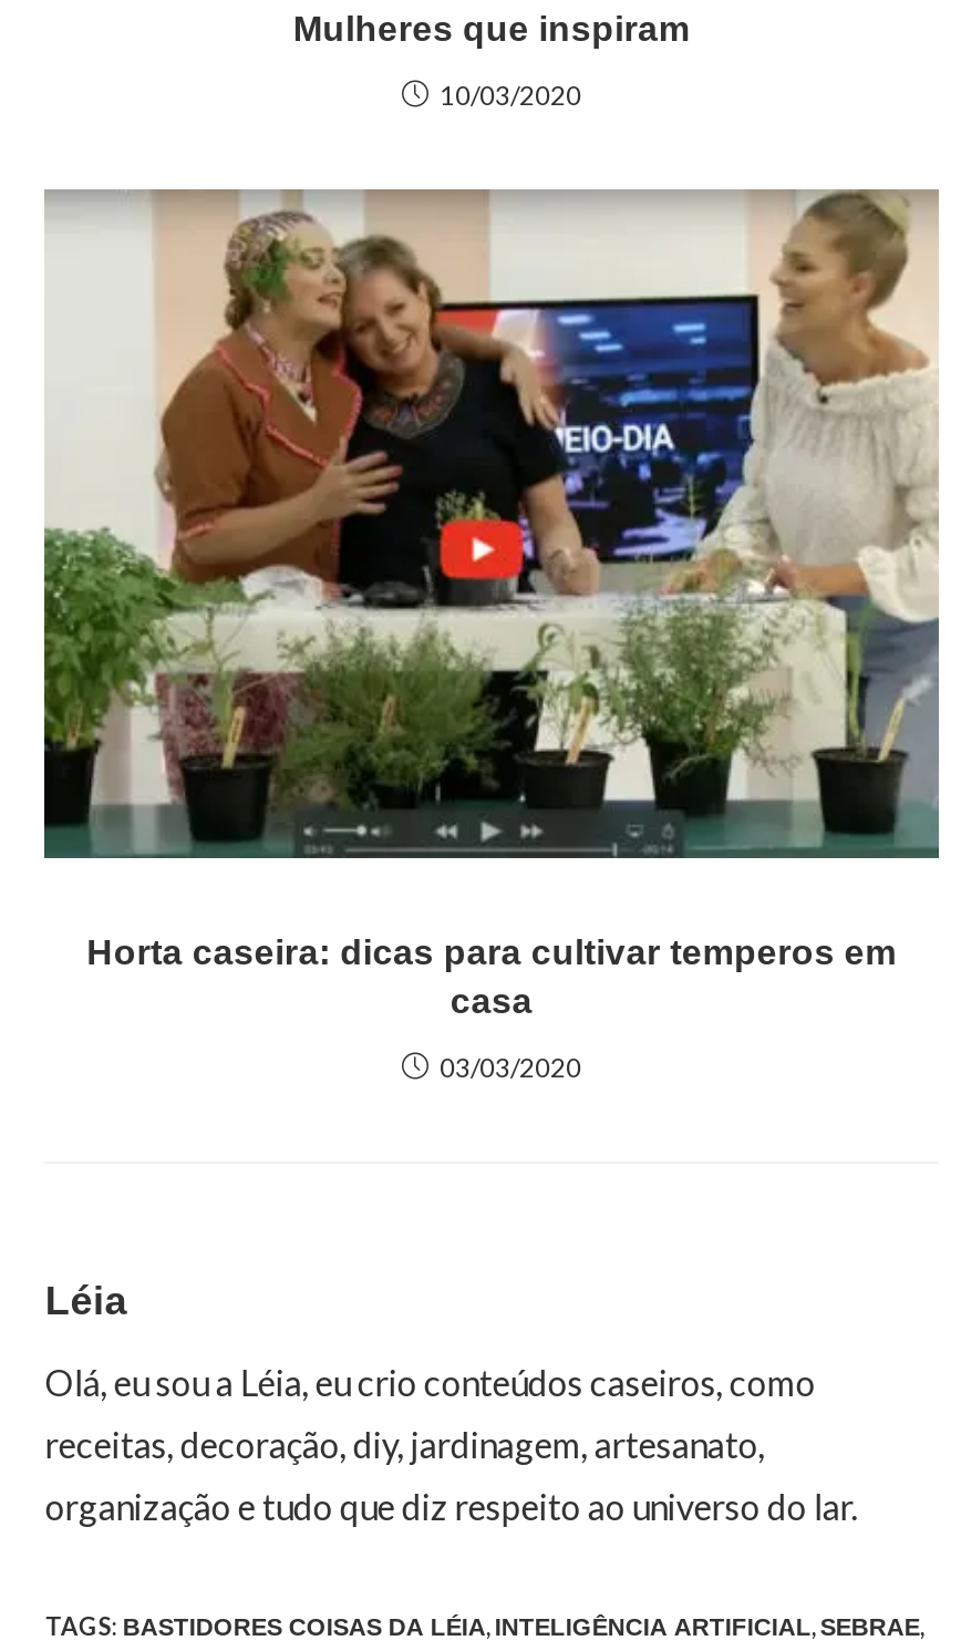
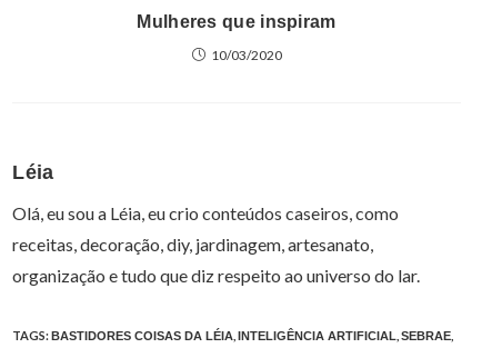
- [image]
- Horta caseira: dicas para cultivar temperos em
- casa
- 03/03/2020
